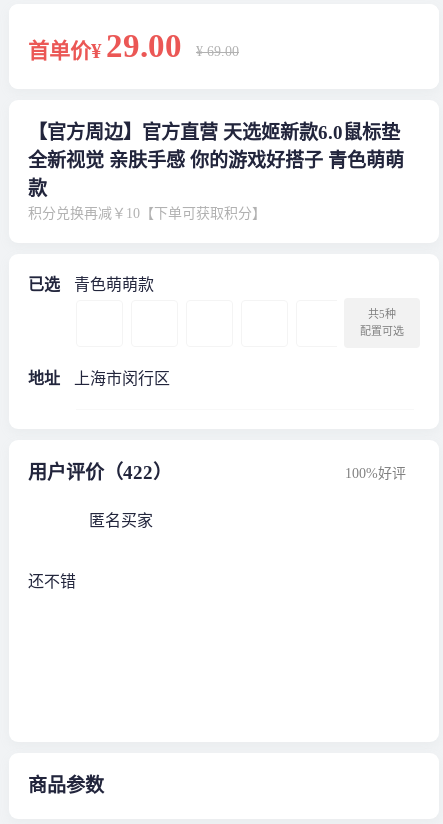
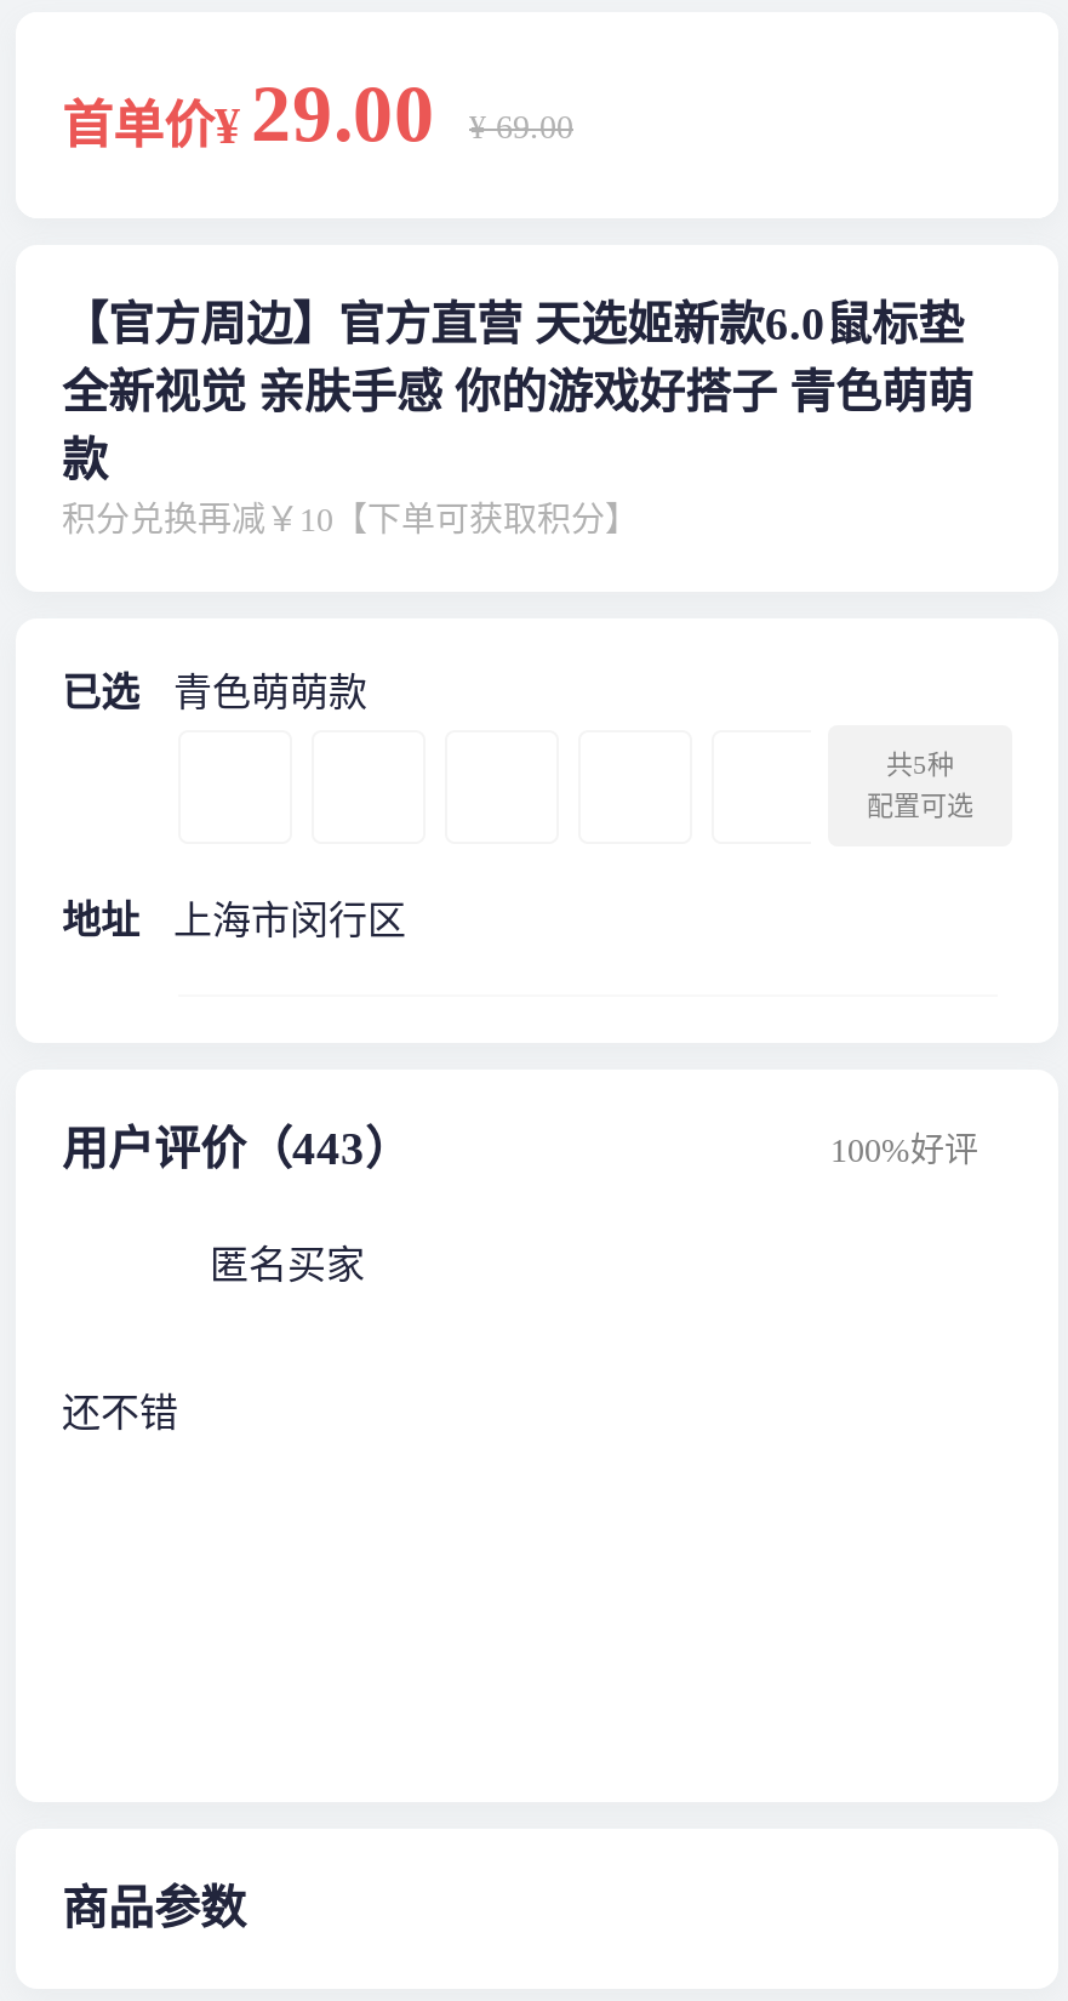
- 用户评价（422）
+ 用户评价（443）
